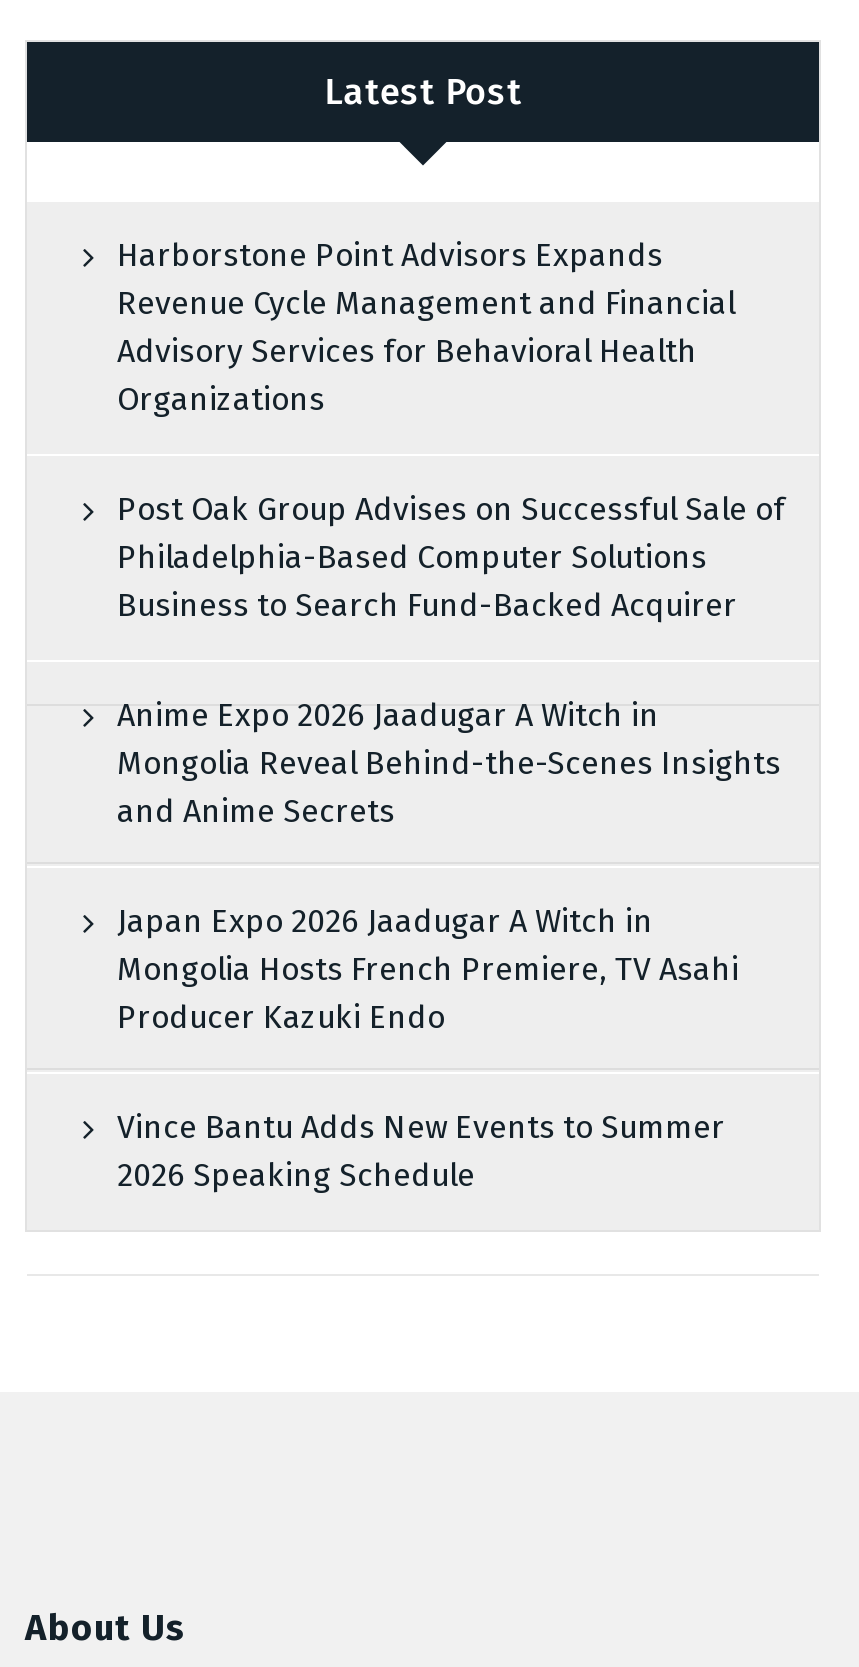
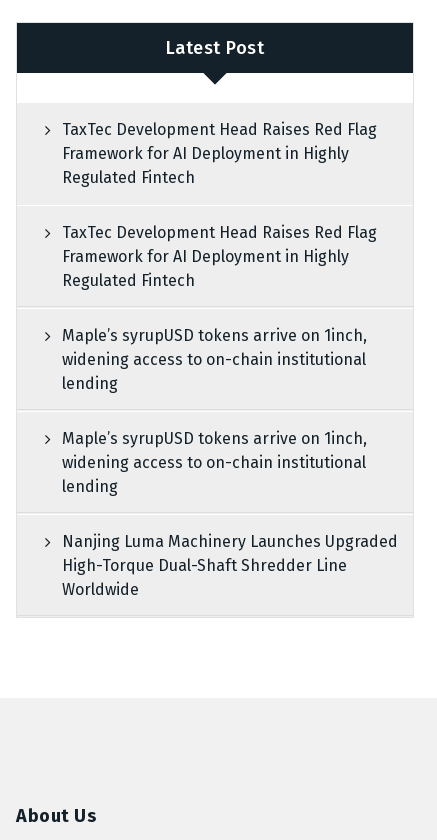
- Harborstone Point Advisors Expands
- Revenue Cycle Management and Financial
- Advisory Services for Behavioral Health
- Organizations
+ TaxTec Development Head Raises Red Flag
+ Framework for AI Deployment in Highly
+ Regulated Fintech

- Post Oak Group Advises on Successful Sale of
- Philadelphia-Based Computer Solutions
- Business to Search Fund-Backed Acquirer
+ TaxTec Development Head Raises Red Flag
+ Framework for AI Deployment in Highly
+ Regulated Fintech

- Anime Expo 2026 Jaadugar A Witch in
- Mongolia Reveal Behind-the-Scenes Insights
- and Anime Secrets
+ Maple’s syrupUSD tokens arrive on 1inch,
+ widening access to on-chain institutional
+ lending

- Japan Expo 2026 Jaadugar A Witch in
- Mongolia Hosts French Premiere, TV Asahi
- Producer Kazuki Endo
+ Maple’s syrupUSD tokens arrive on 1inch,
+ widening access to on-chain institutional
+ lending

- Vince Bantu Adds New Events to Summer
- 2026 Speaking Schedule
+ Nanjing Luma Machinery Launches Upgraded
+ High-Torque Dual-Shaft Shredder Line
+ Worldwide
